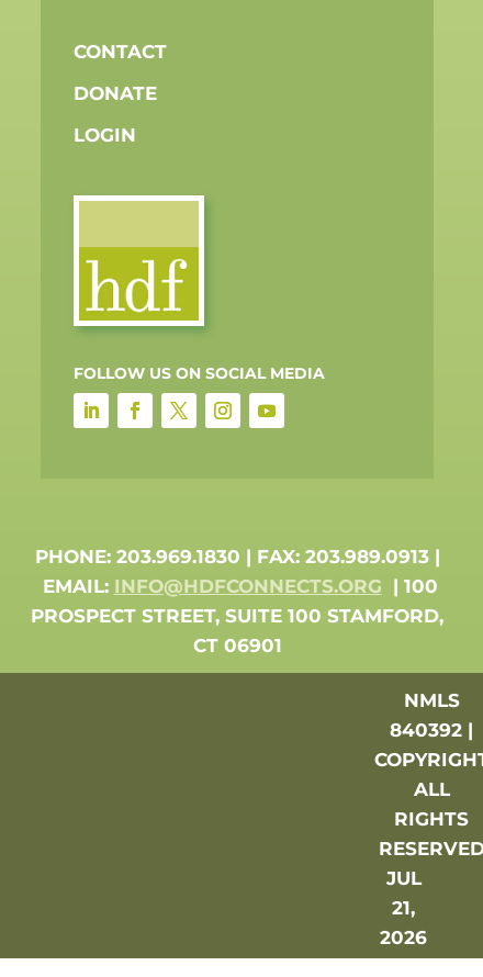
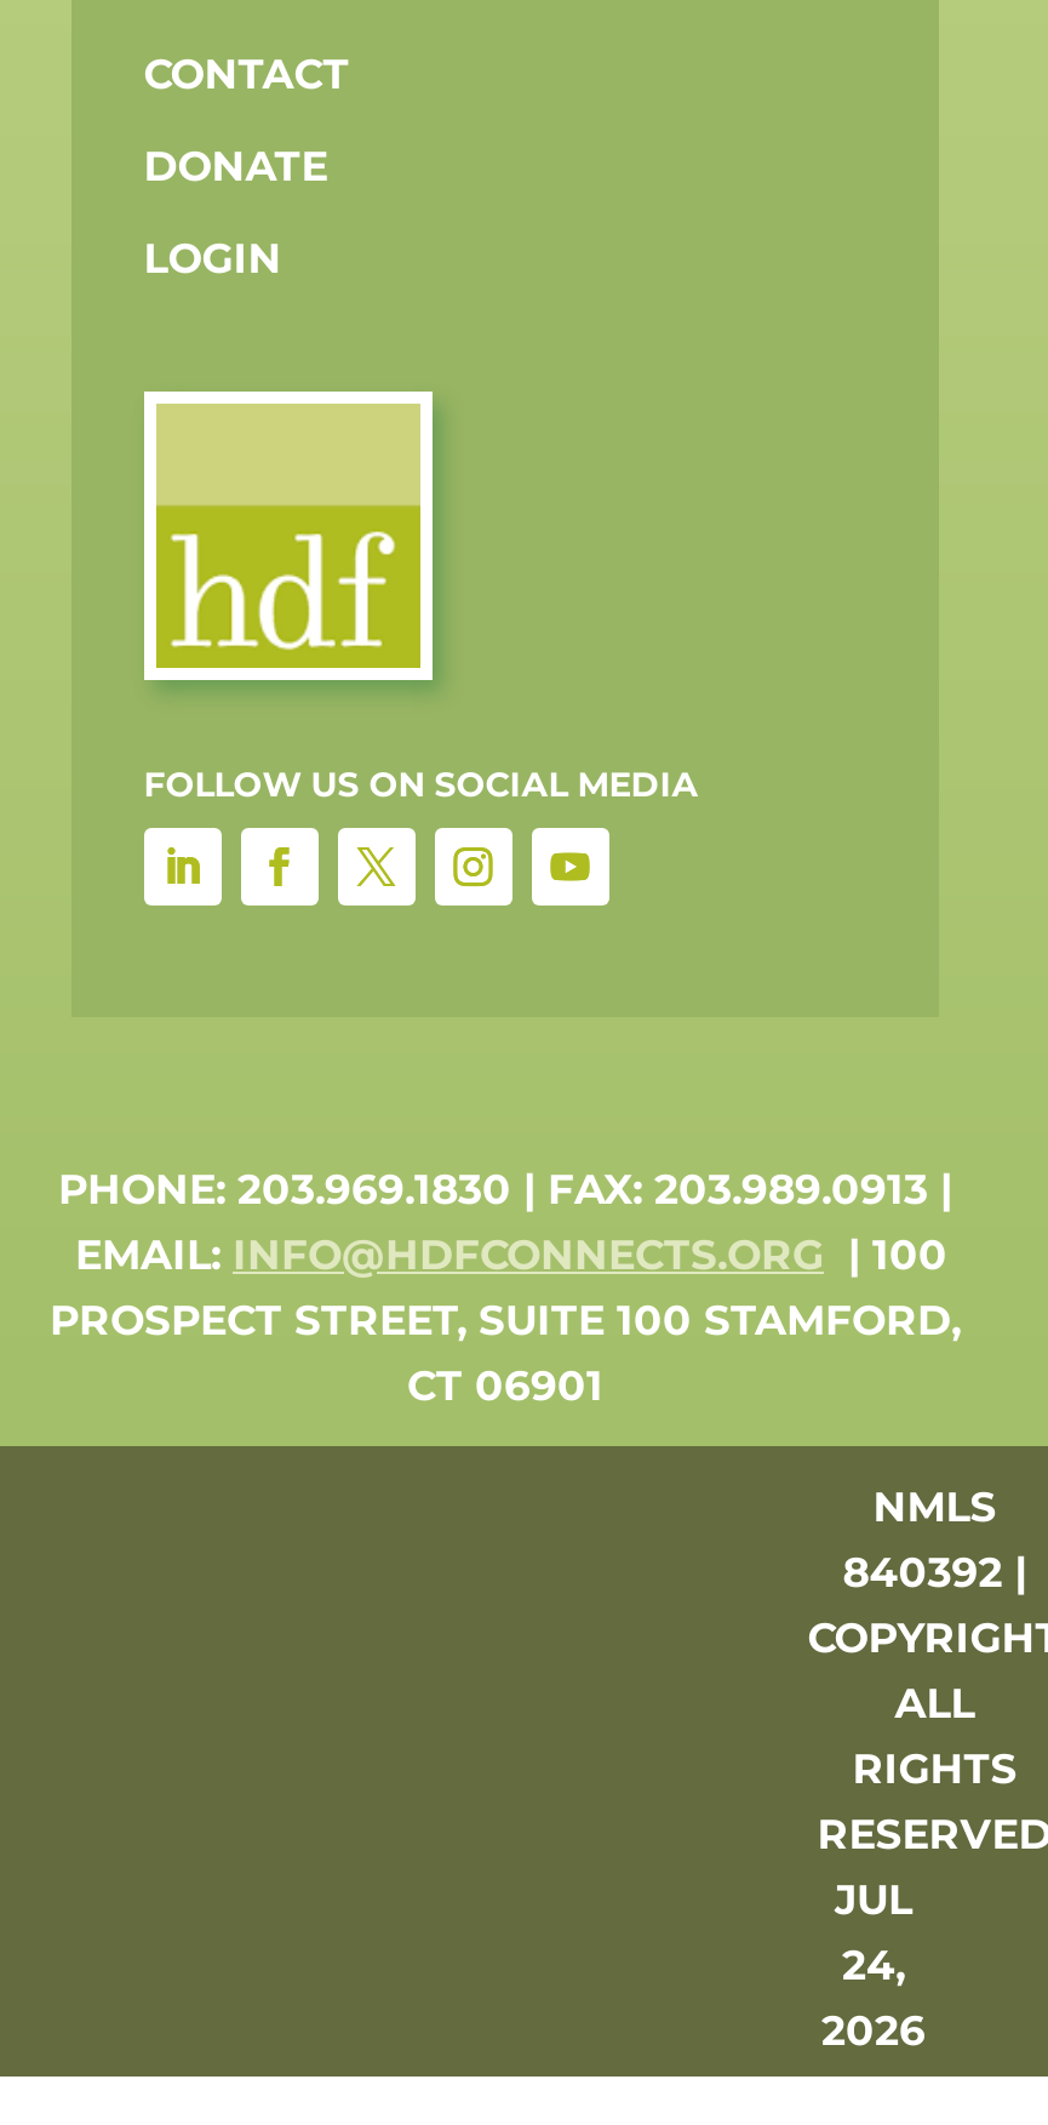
- 21,
+ 24,
